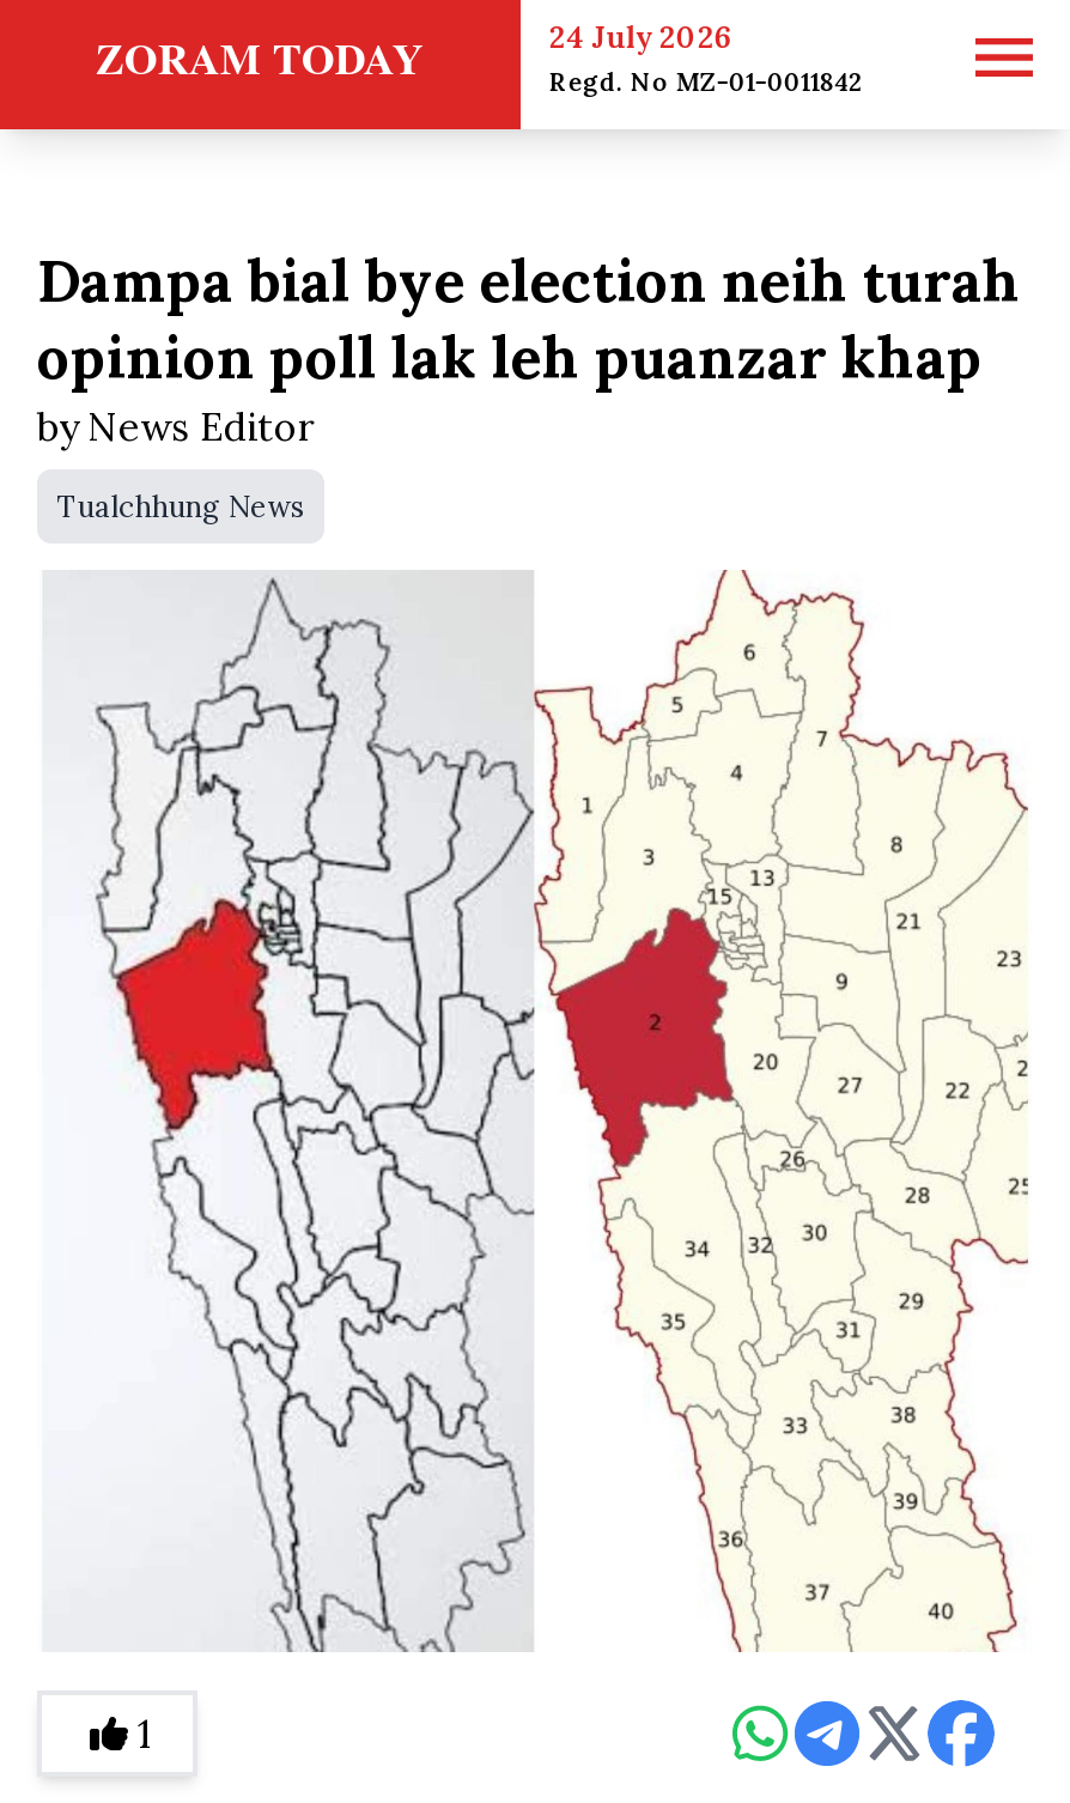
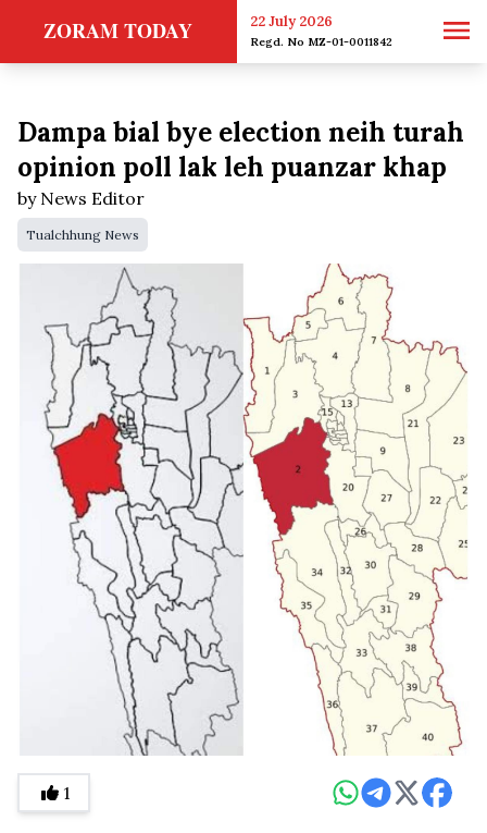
- 24 July 2026
+ 22 July 2026
